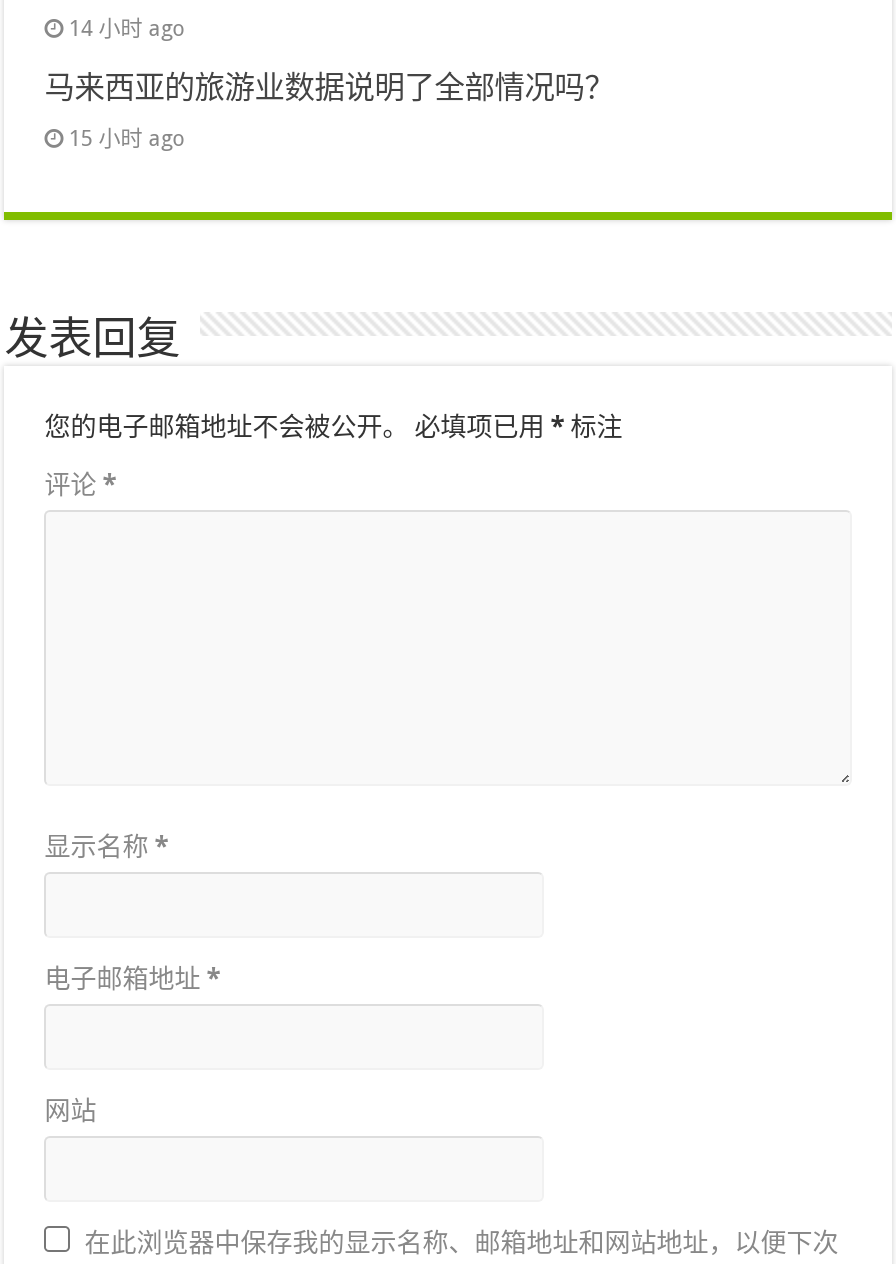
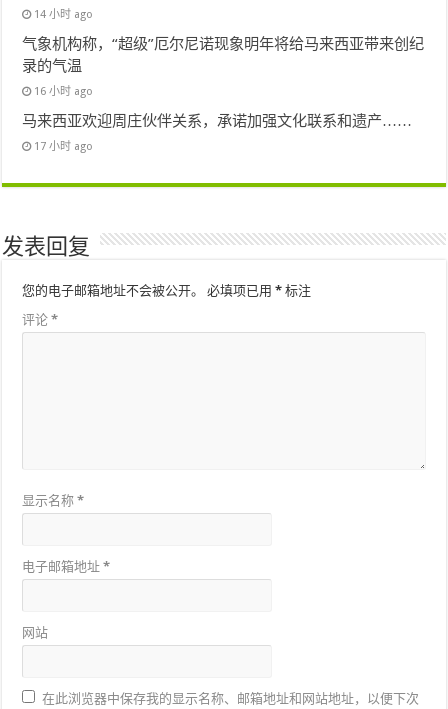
- 马来西亚的旅游业数据说明了全部情况吗？
- 15 小时 ago
+ 气象机构称，“超级”厄尔尼诺现象明年将给马来西亚带来创纪
+ 录的气温
+ 16 小时 ago
+ 马来西亚欢迎周庄伙伴关系，承诺加强文化联系和遗产……
+ 17 小时 ago
